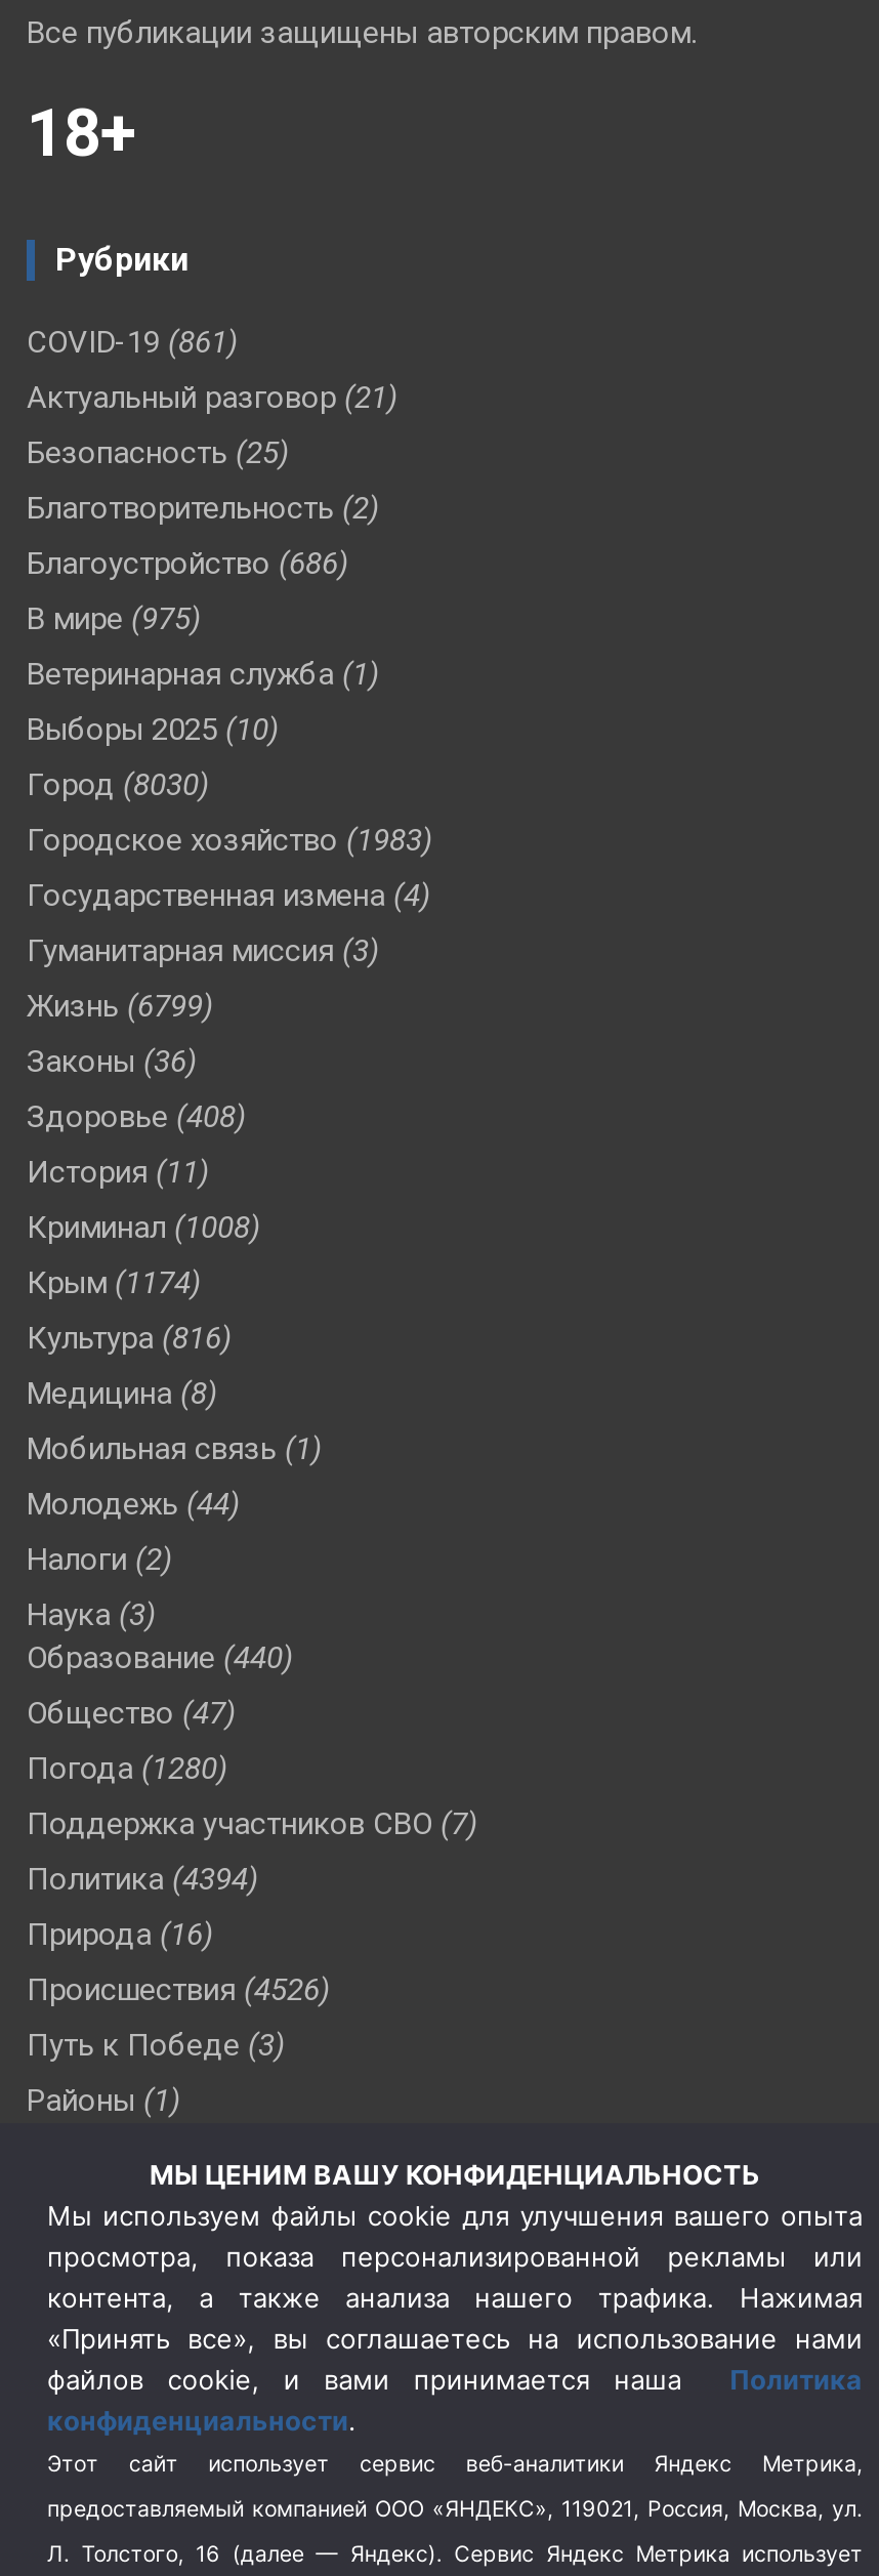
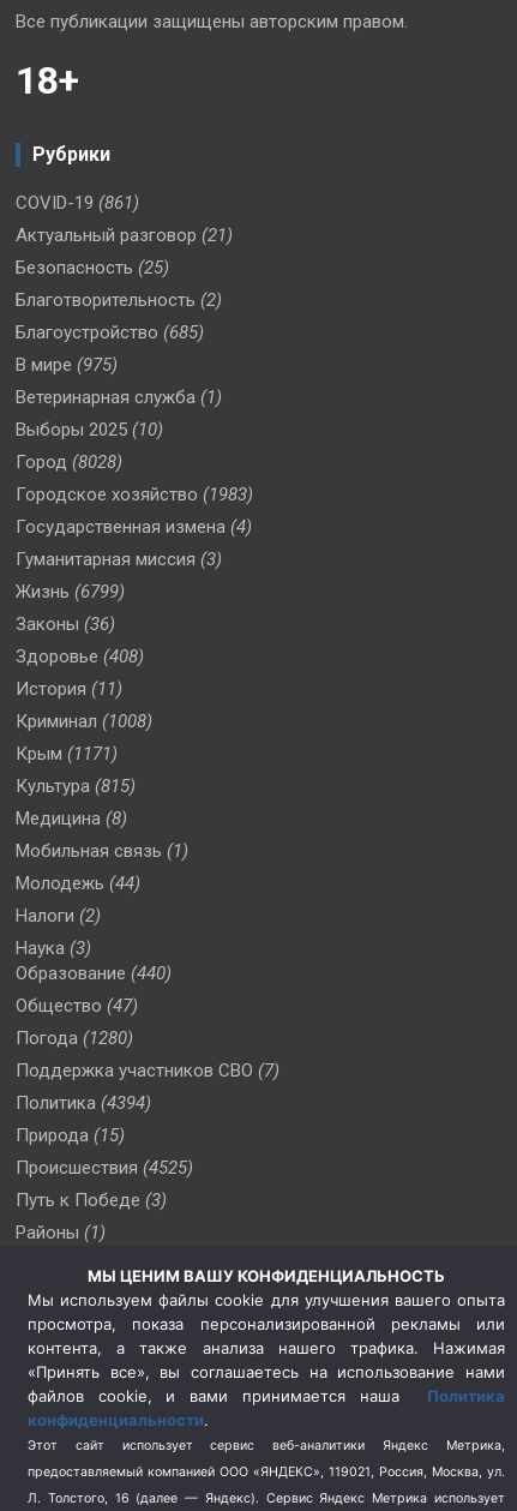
- Благоустройство (686)
+ Благоустройство (685)

- Город (8030)
+ Город (8028)

- Крым (1174)
+ Крым (1171)

- Культура (816)
+ Культура (815)

- Природа (16)
+ Природа (15)

- Происшествия (4526)
+ Происшествия (4525)
